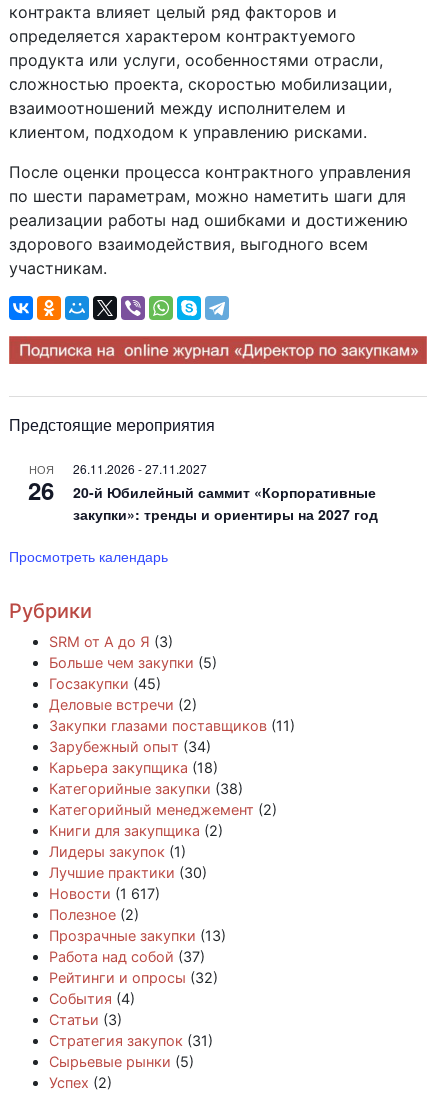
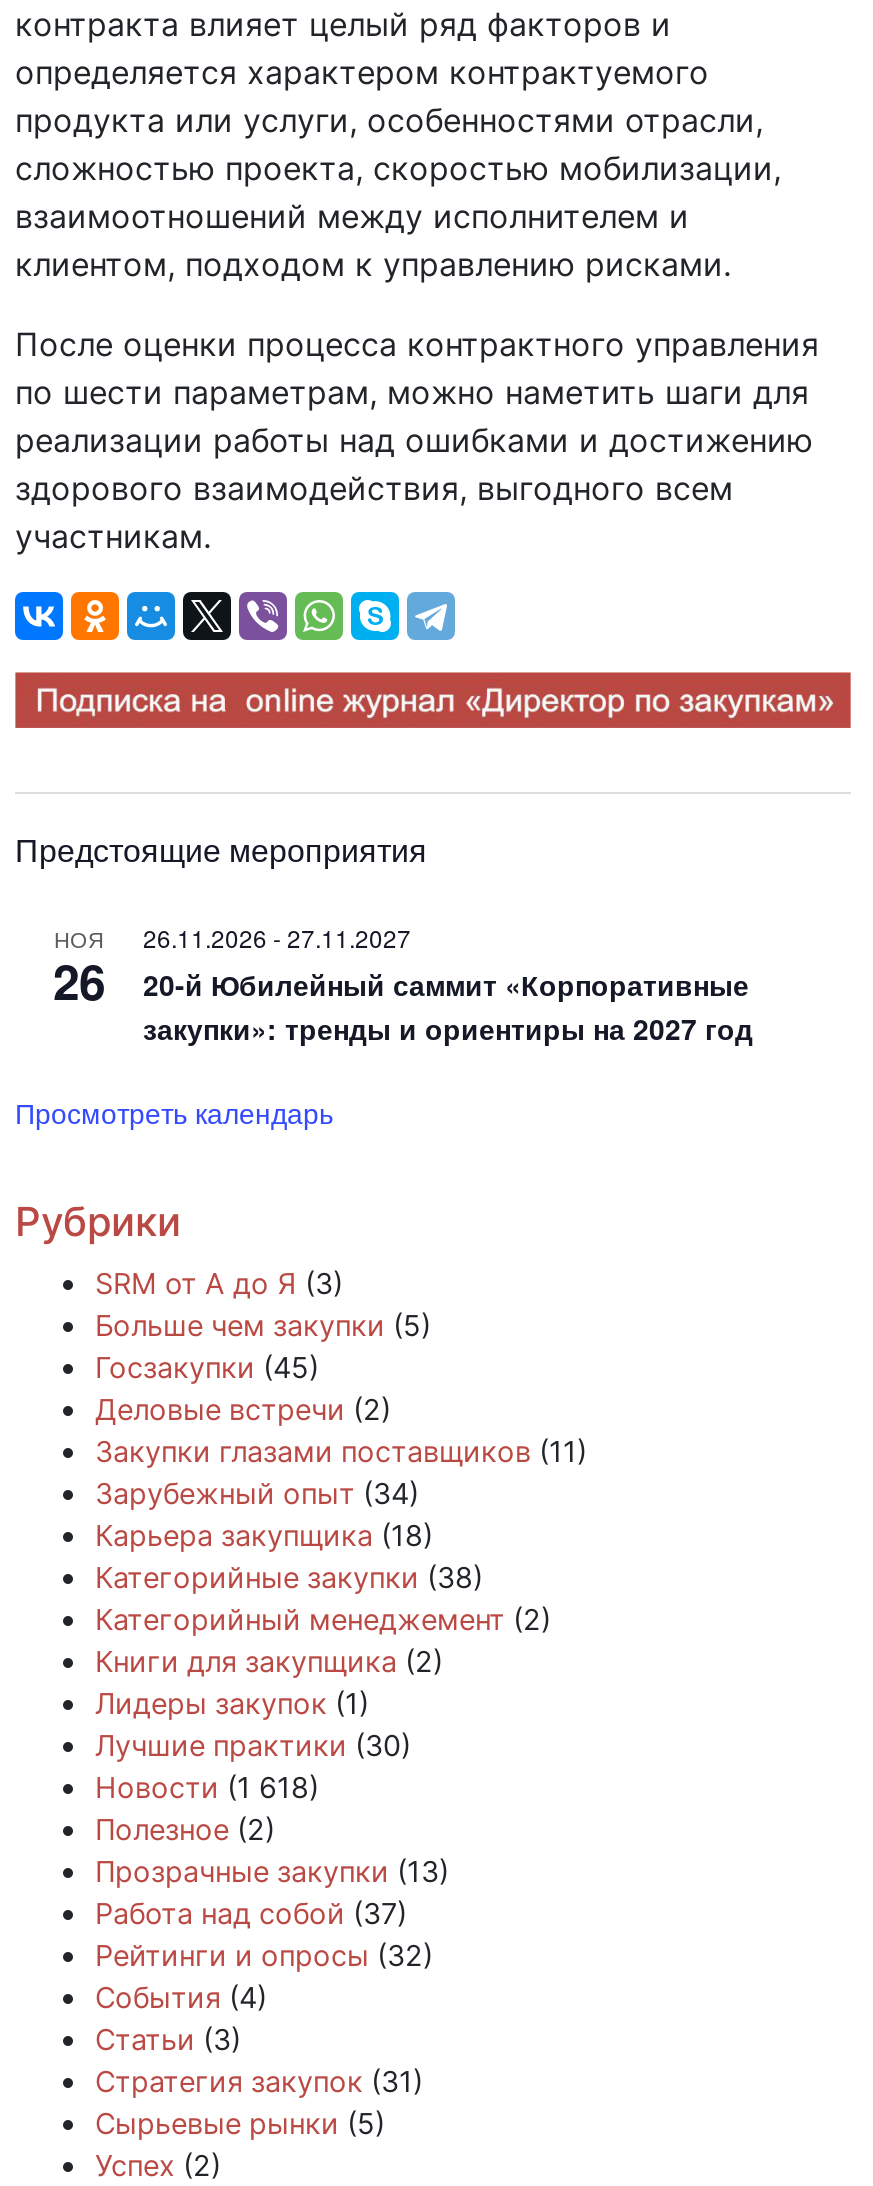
- Новости (1 617)
+ Новости (1 618)
